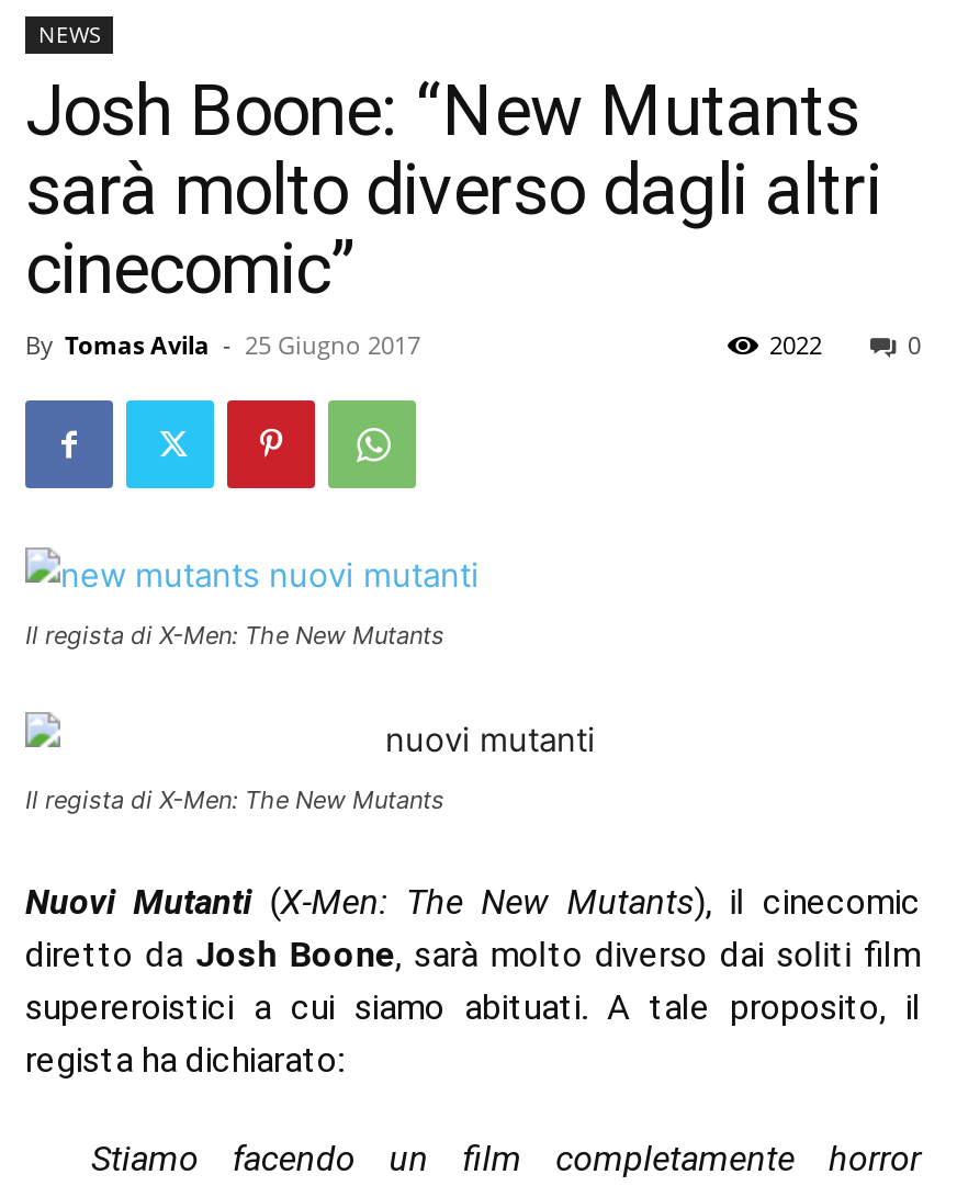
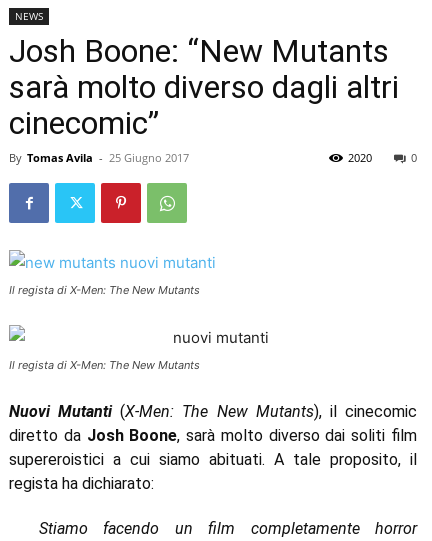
- 2022
+ 2020
